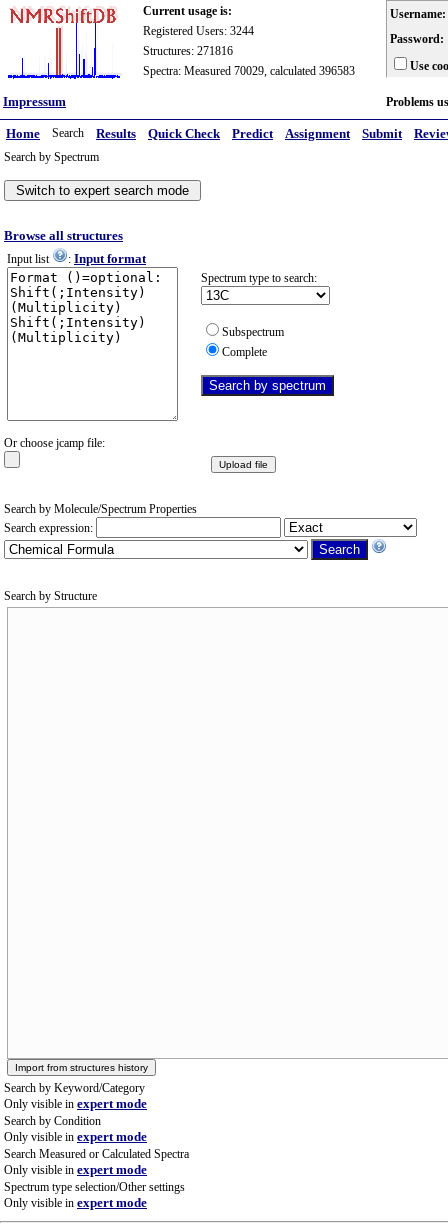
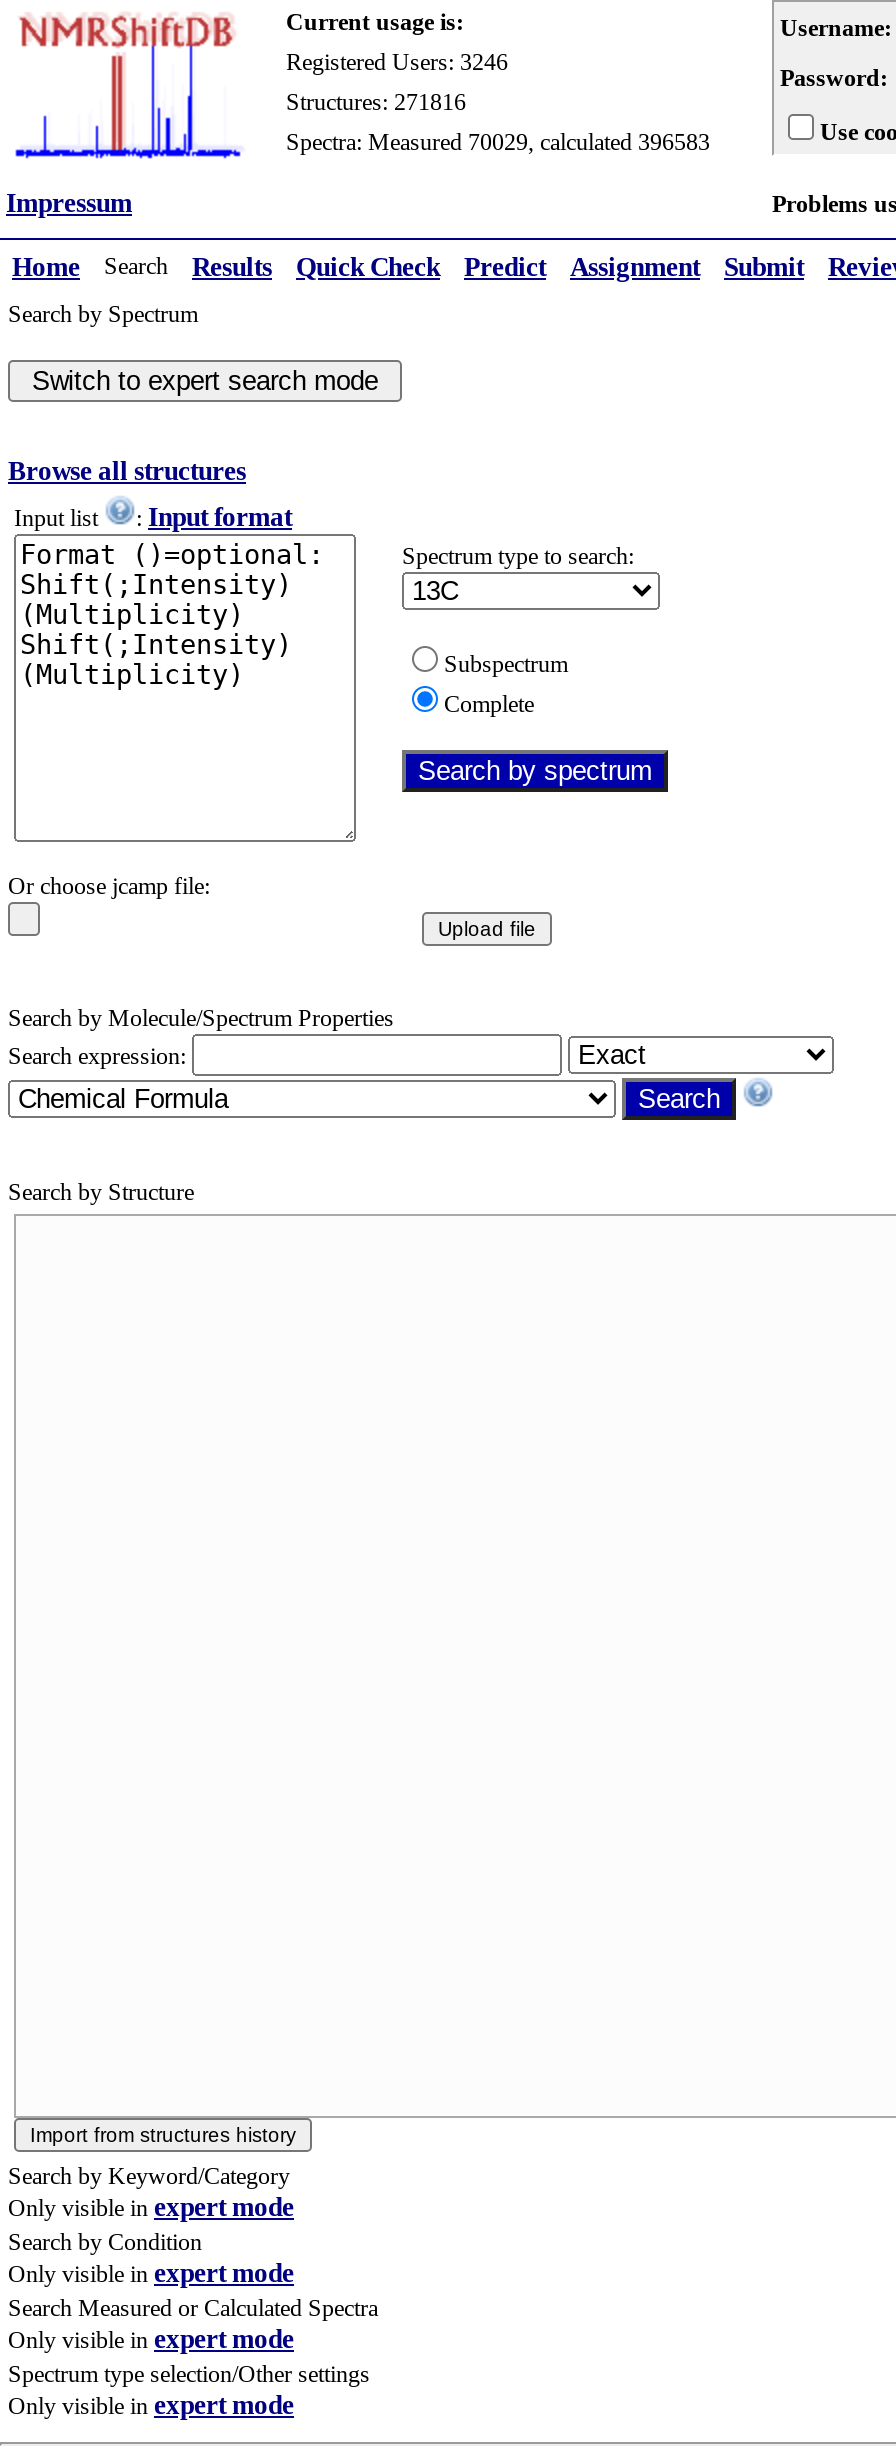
- Registered Users: 3244
+ Registered Users: 3246
